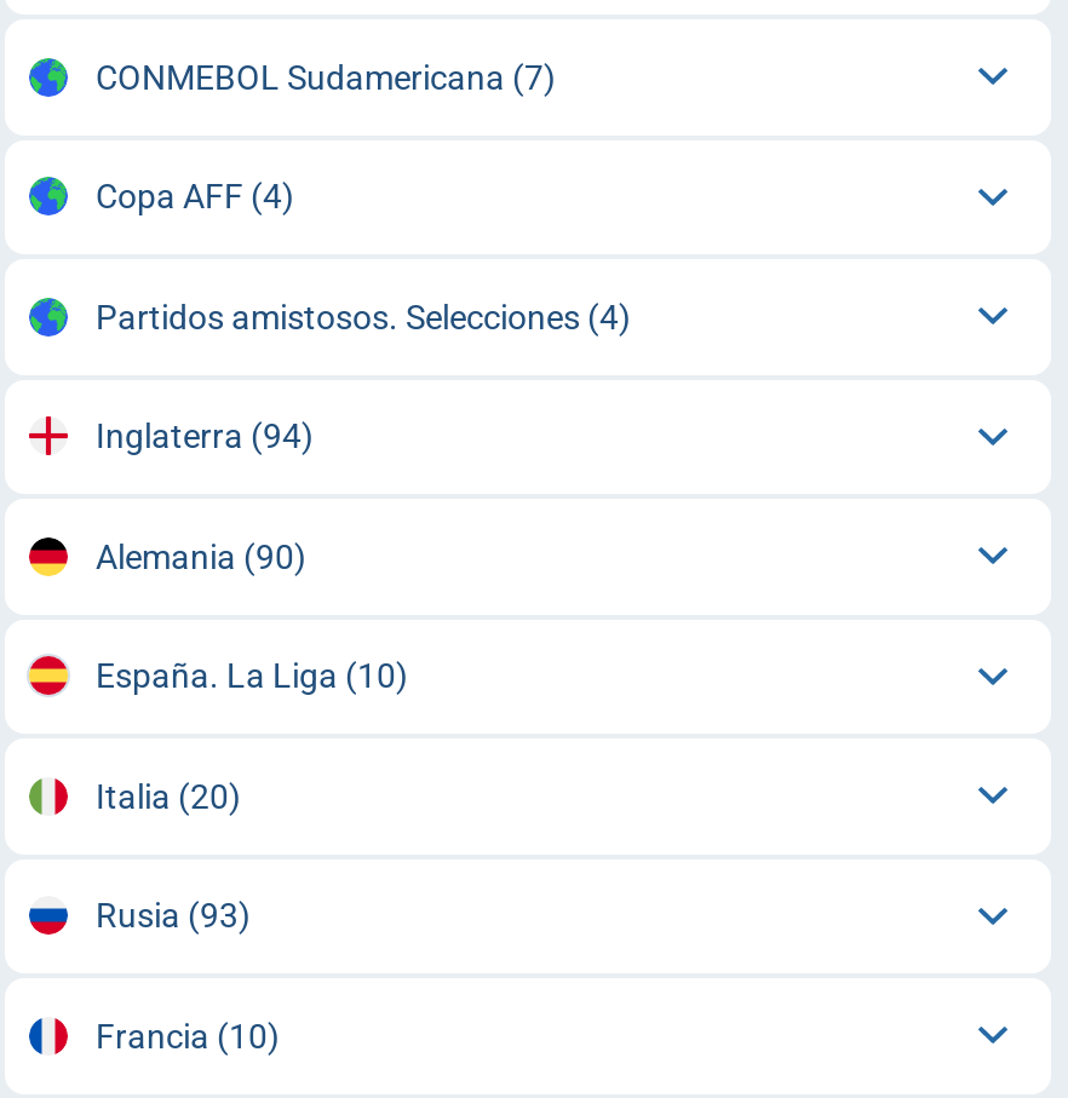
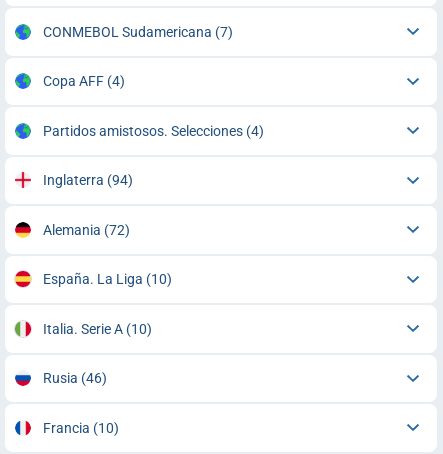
- Alemania (90)
+ Alemania (72)

- Italia (20)
+ Italia. Serie A (10)

- Rusia (93)
+ Rusia (46)
